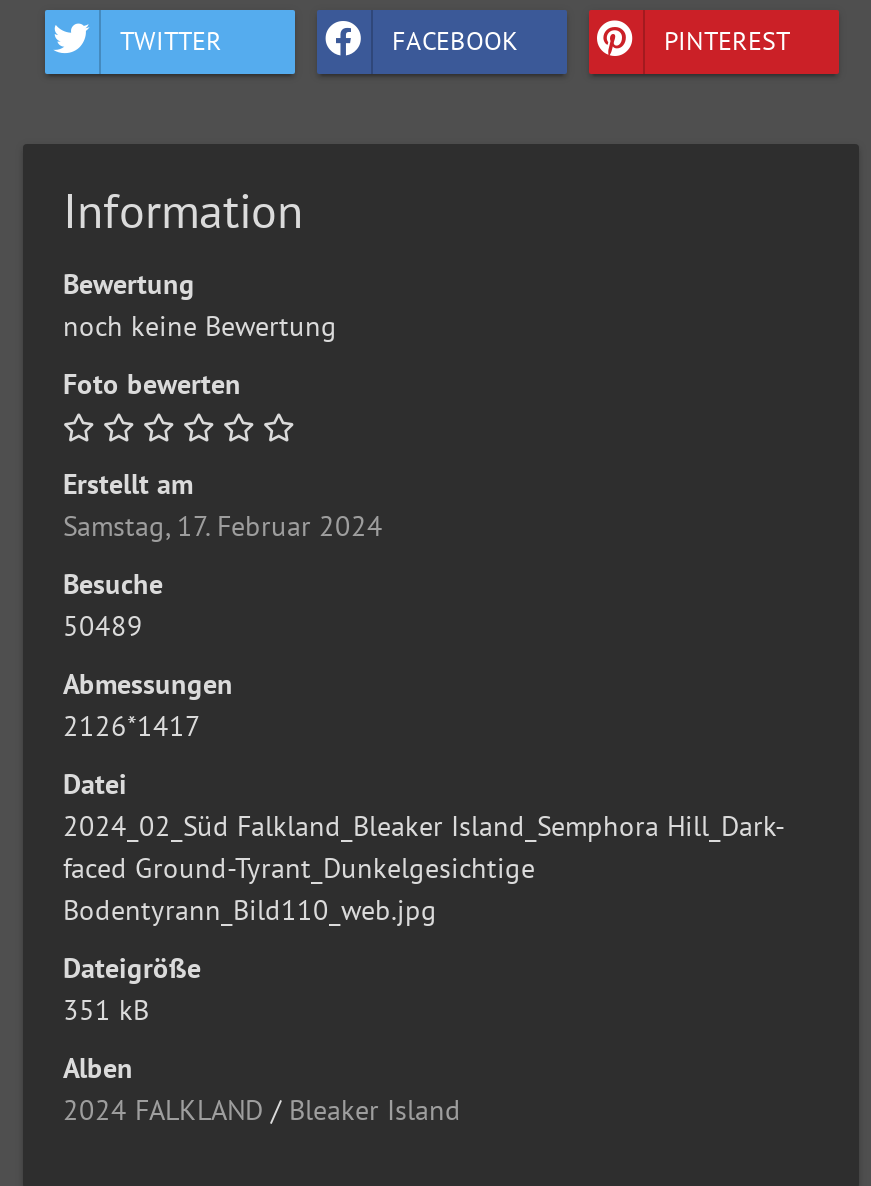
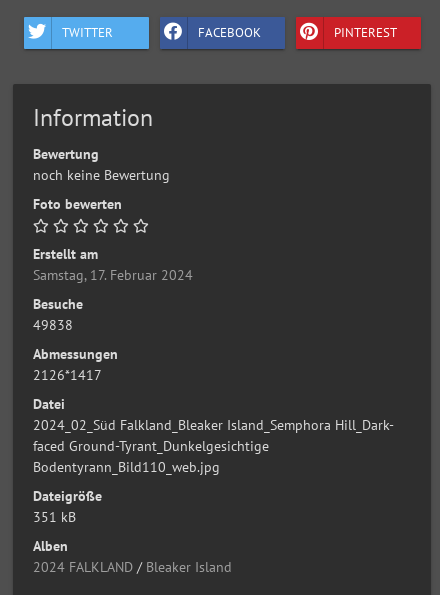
- 50489
+ 49838
